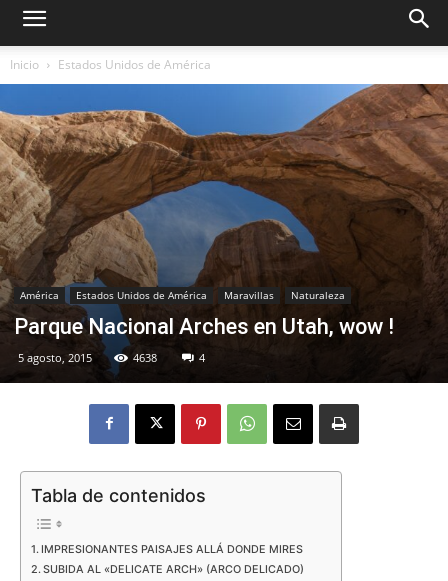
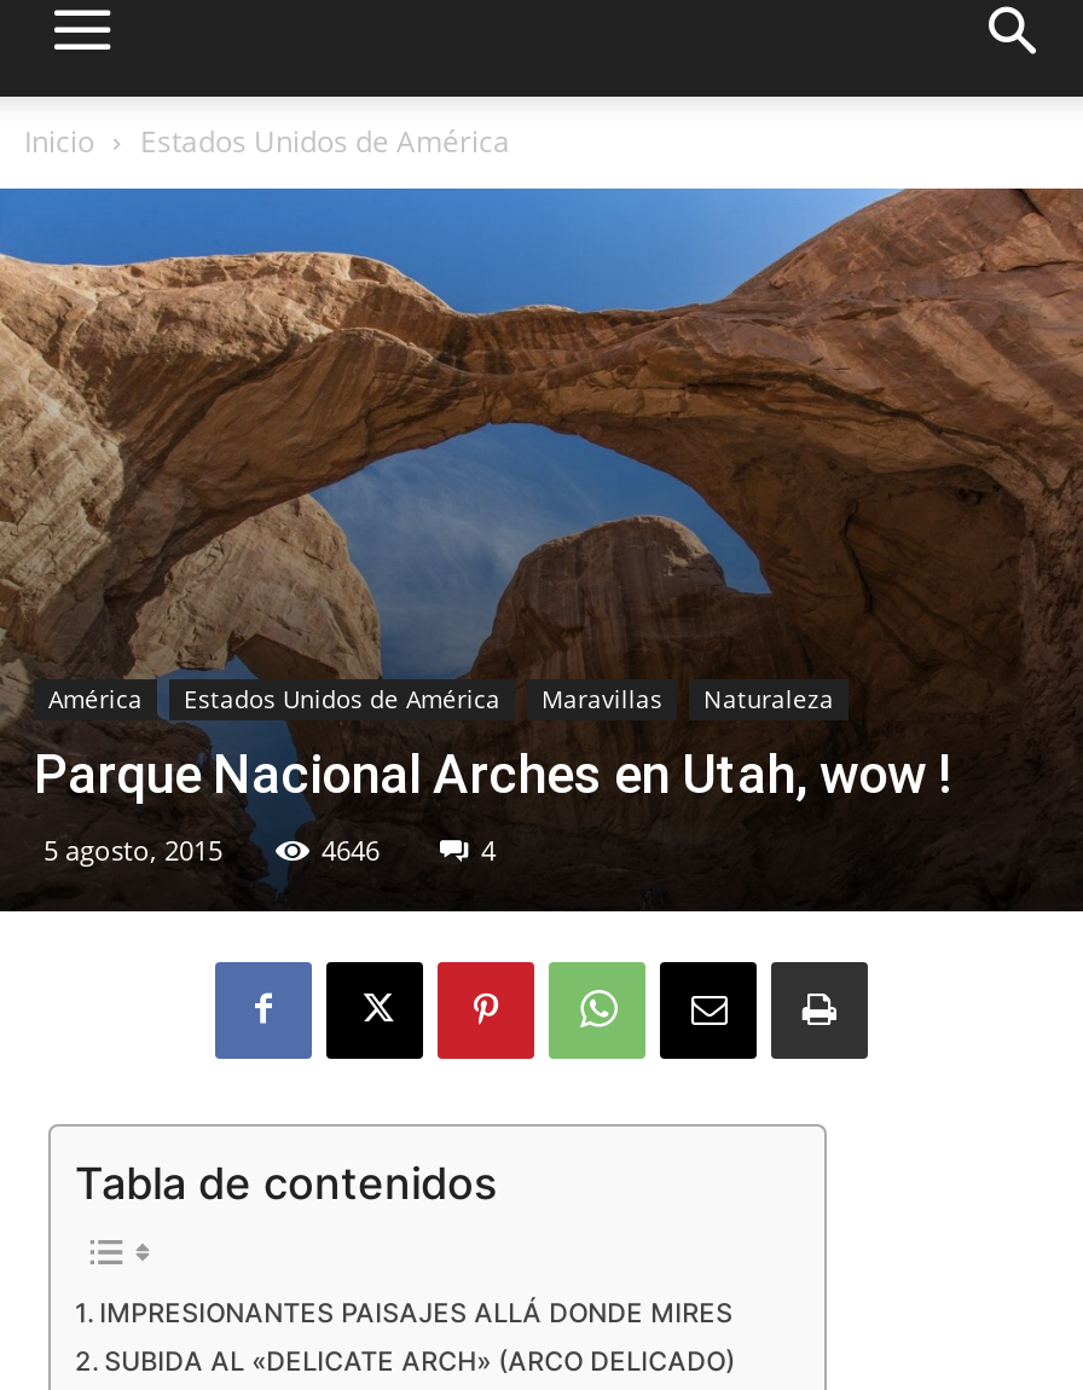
- 4638
+ 4646
